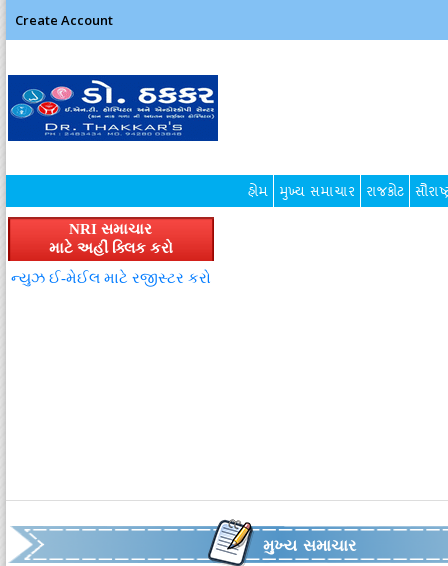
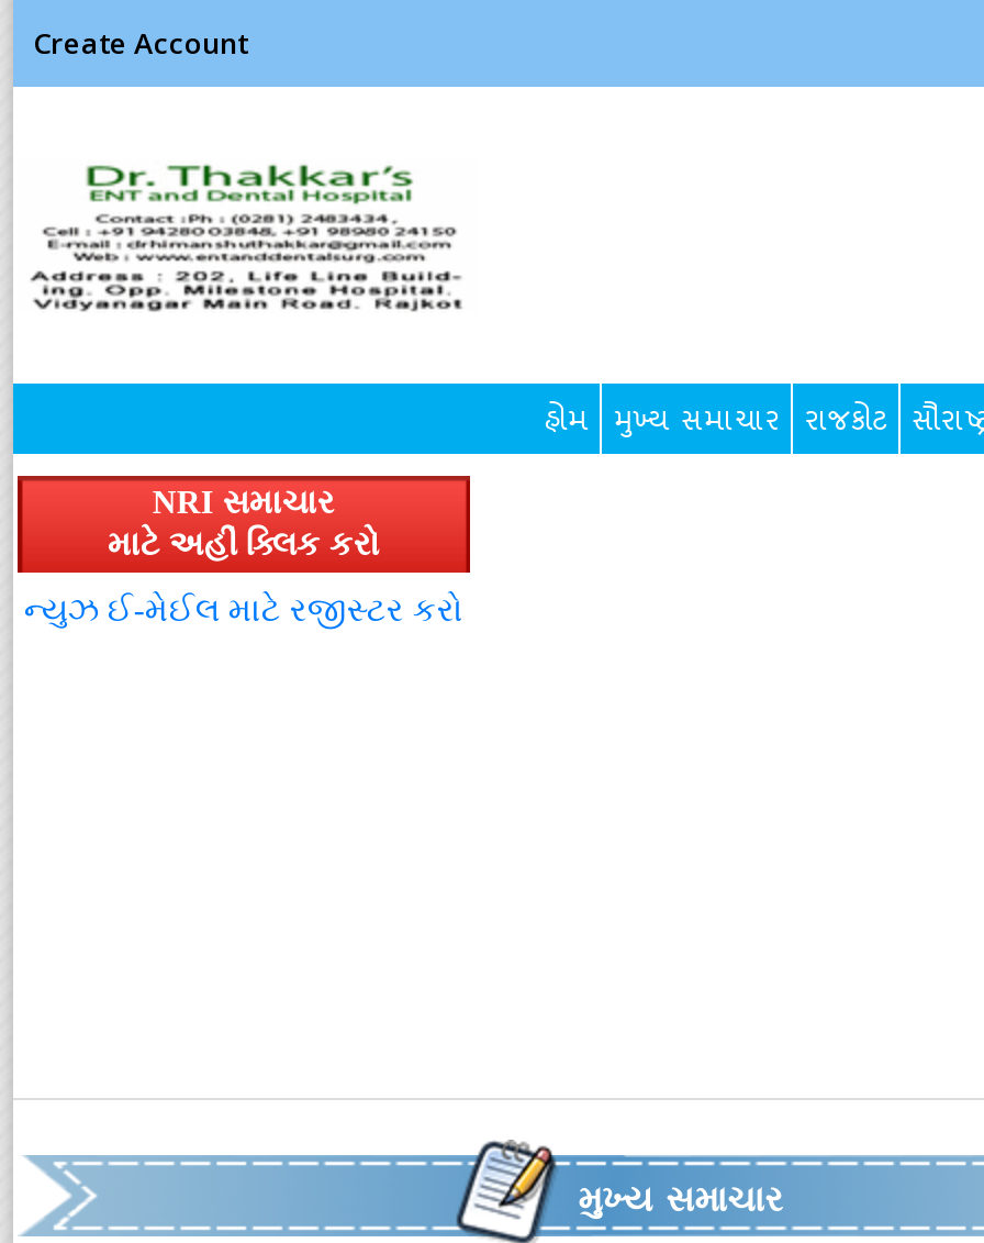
- [image]
+ [image]
